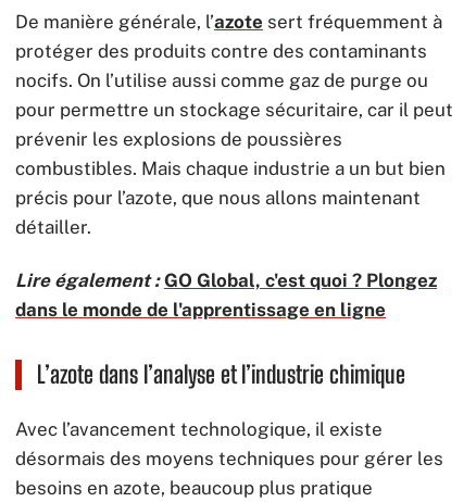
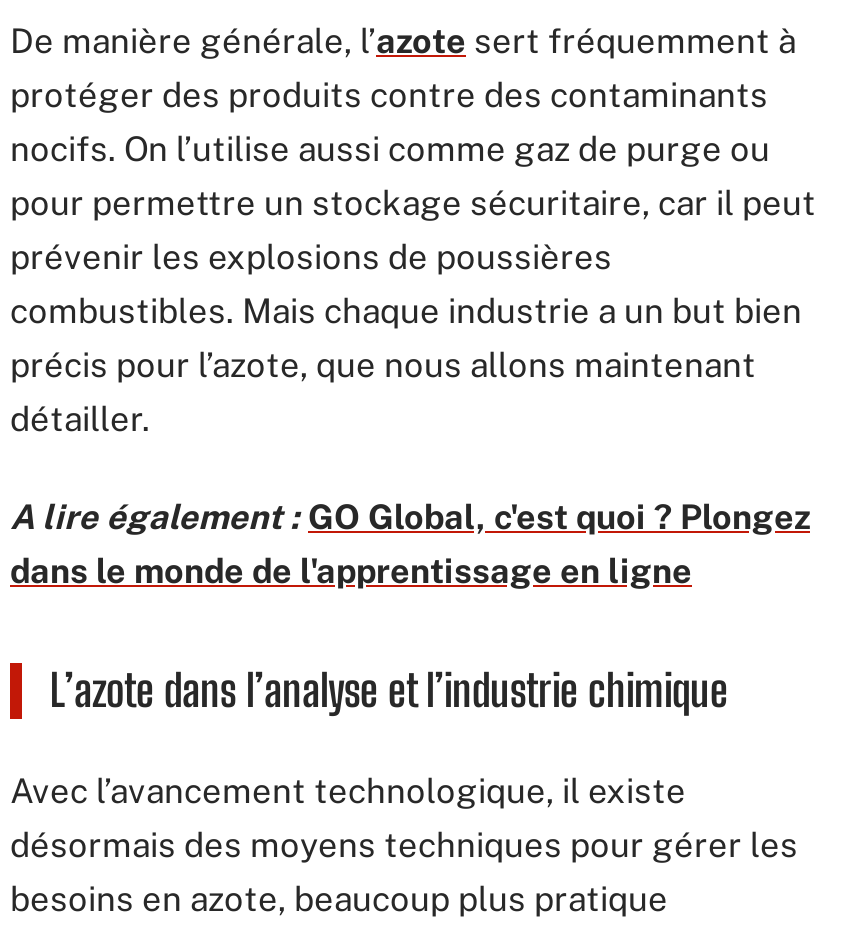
- Lire également : GO Global, c'est quoi ? Plongez
+ A lire également : GO Global, c'est quoi ? Plongez
